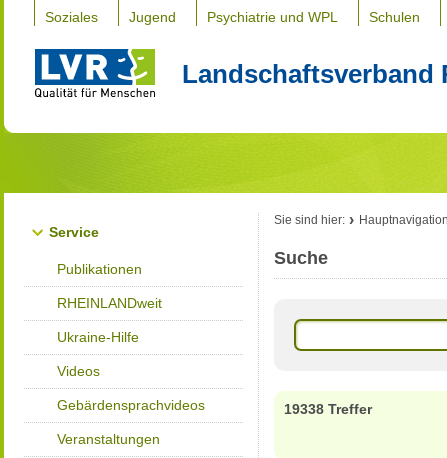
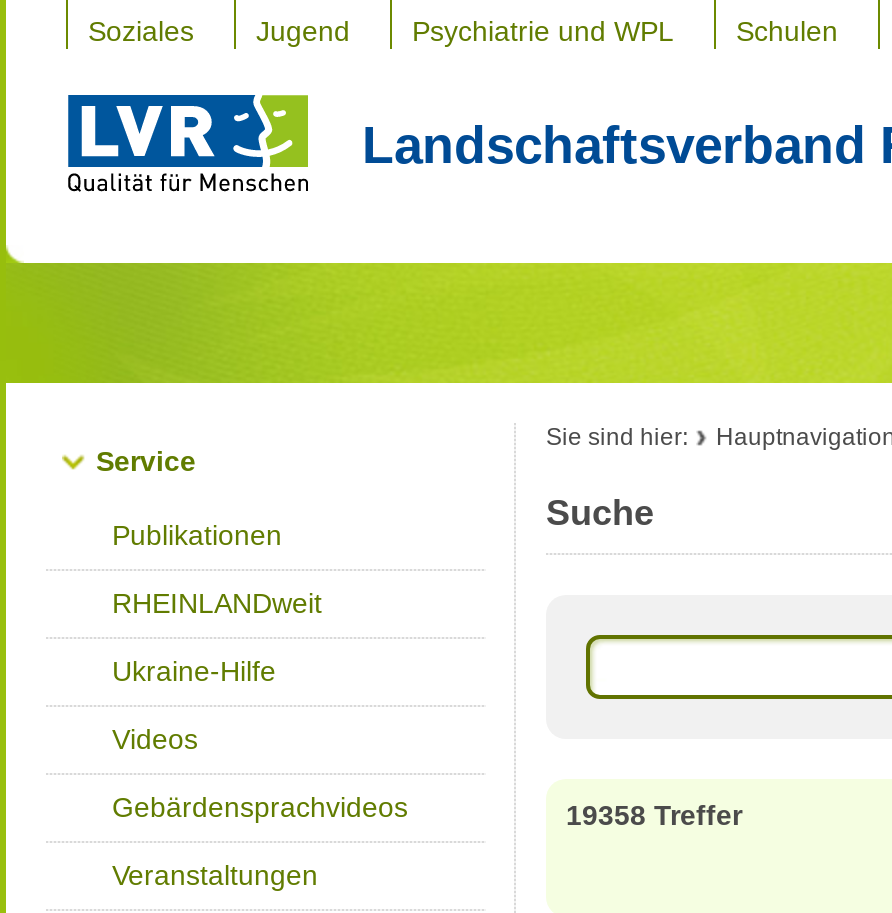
- 19338 Treffer
+ 19358 Treffer
